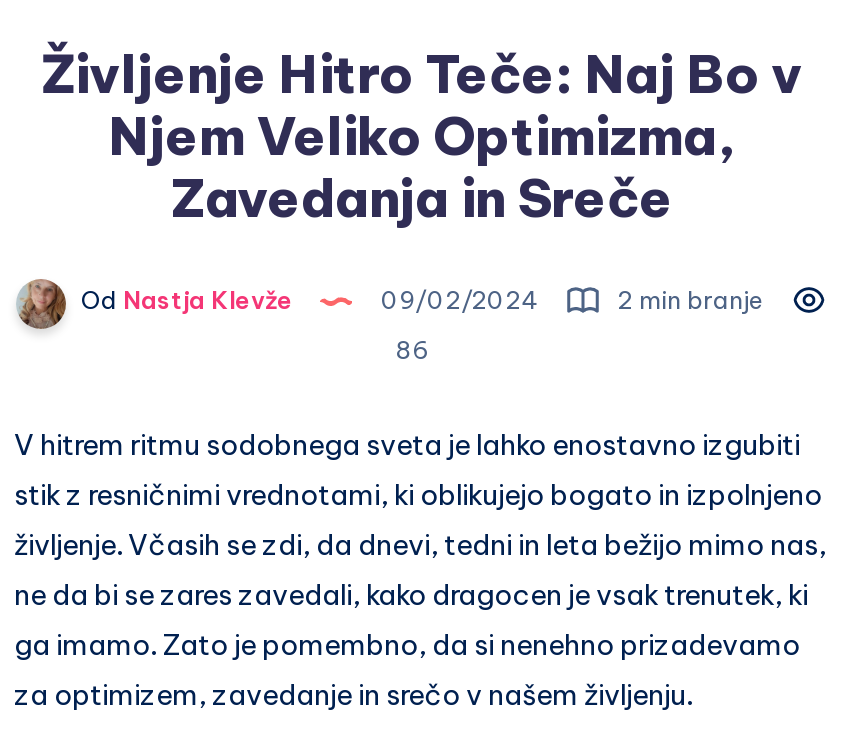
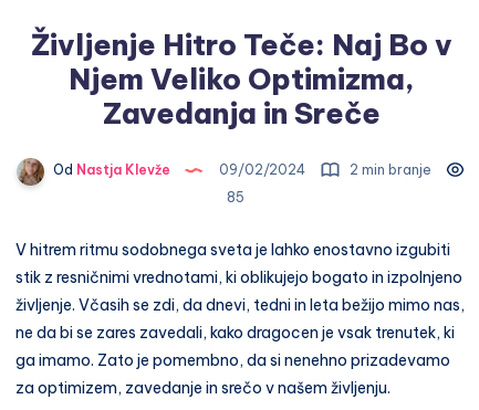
- 86
+ 85
